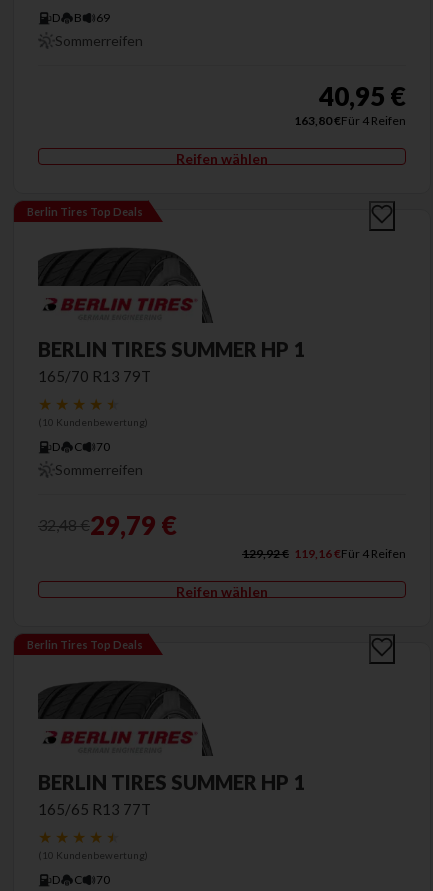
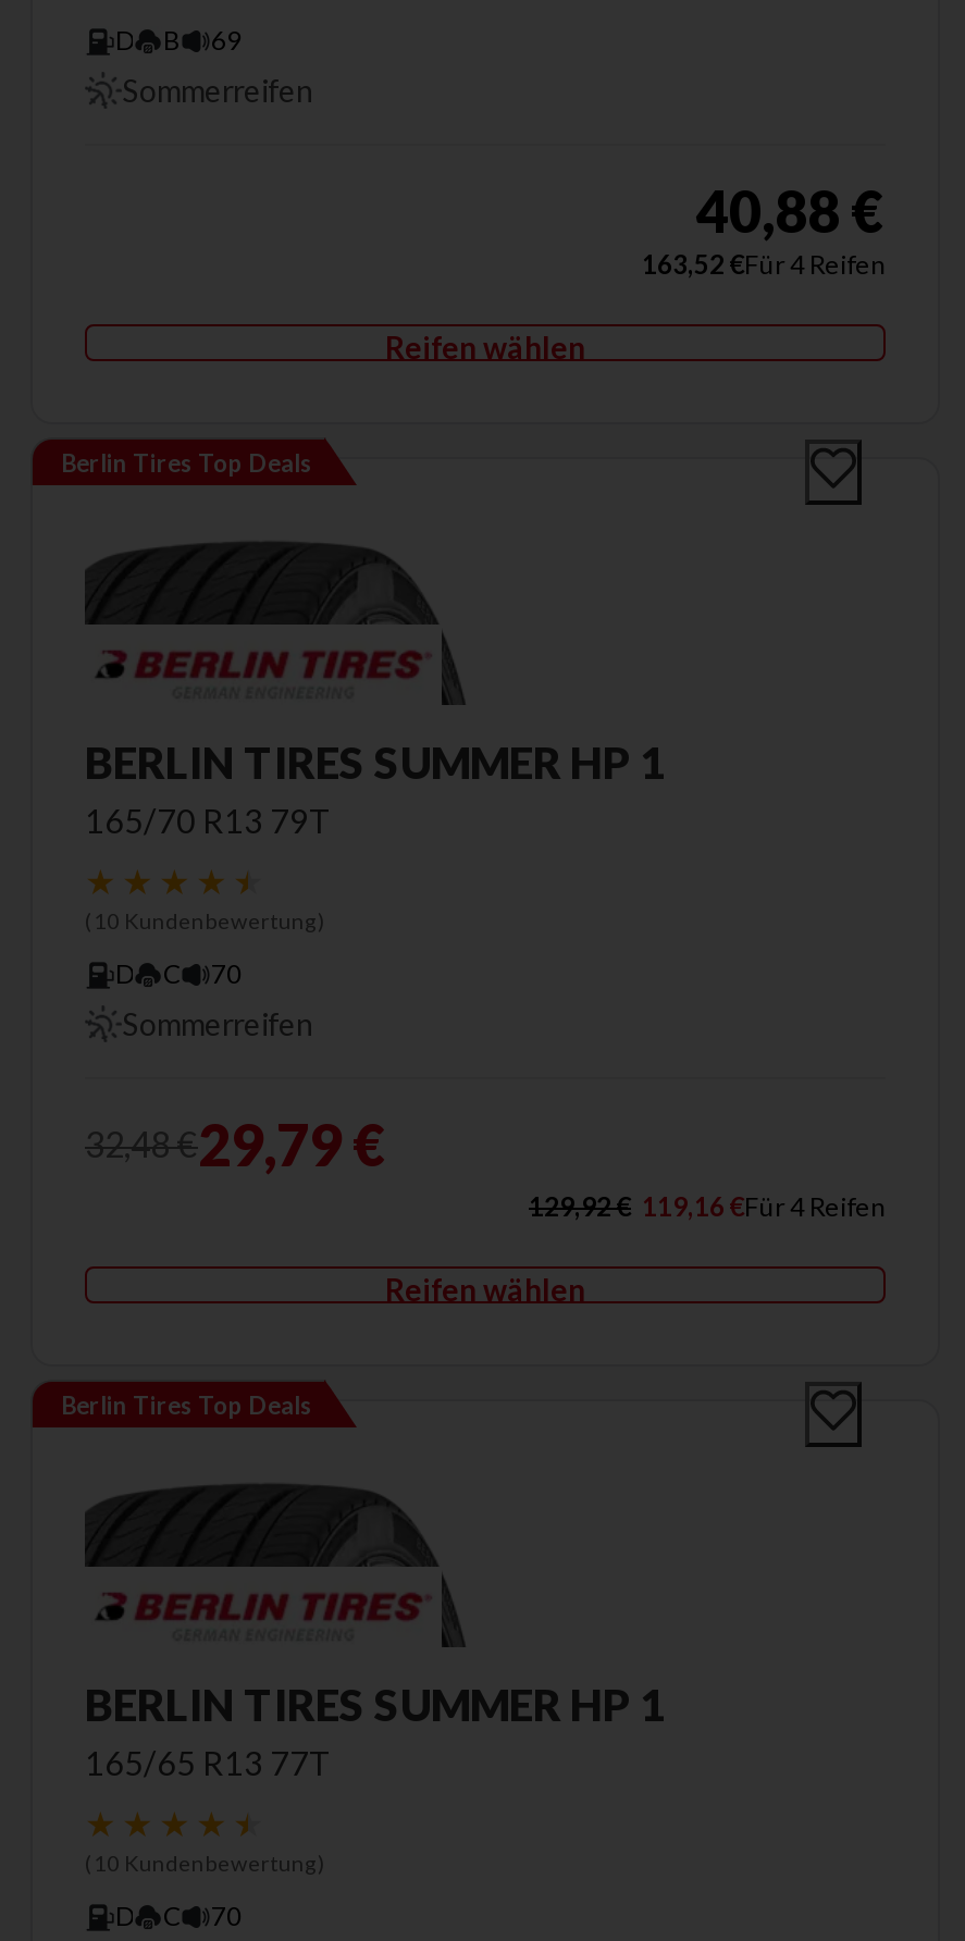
- 40,95 €
+ 40,88 €

- 163,80 € Für 4 Reifen
+ 163,52 € Für 4 Reifen
